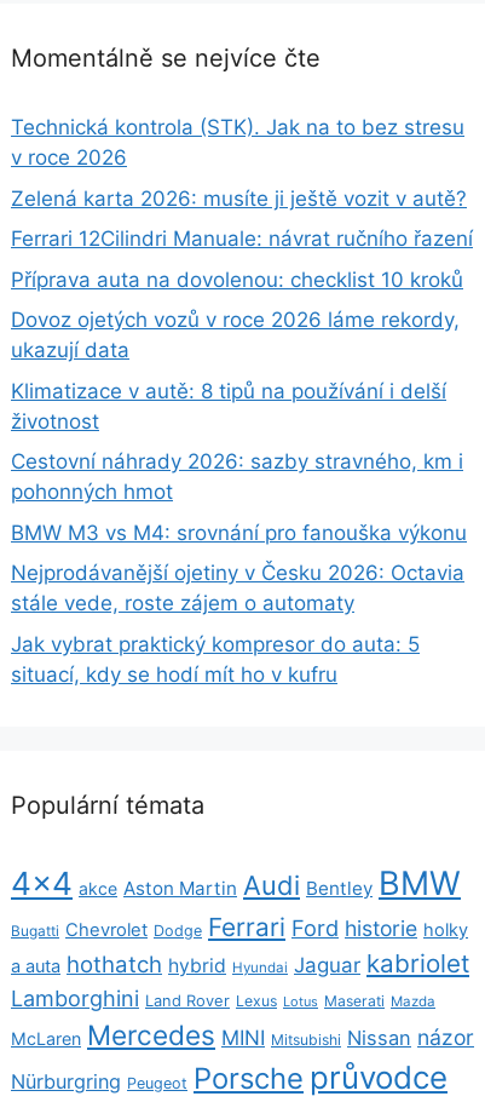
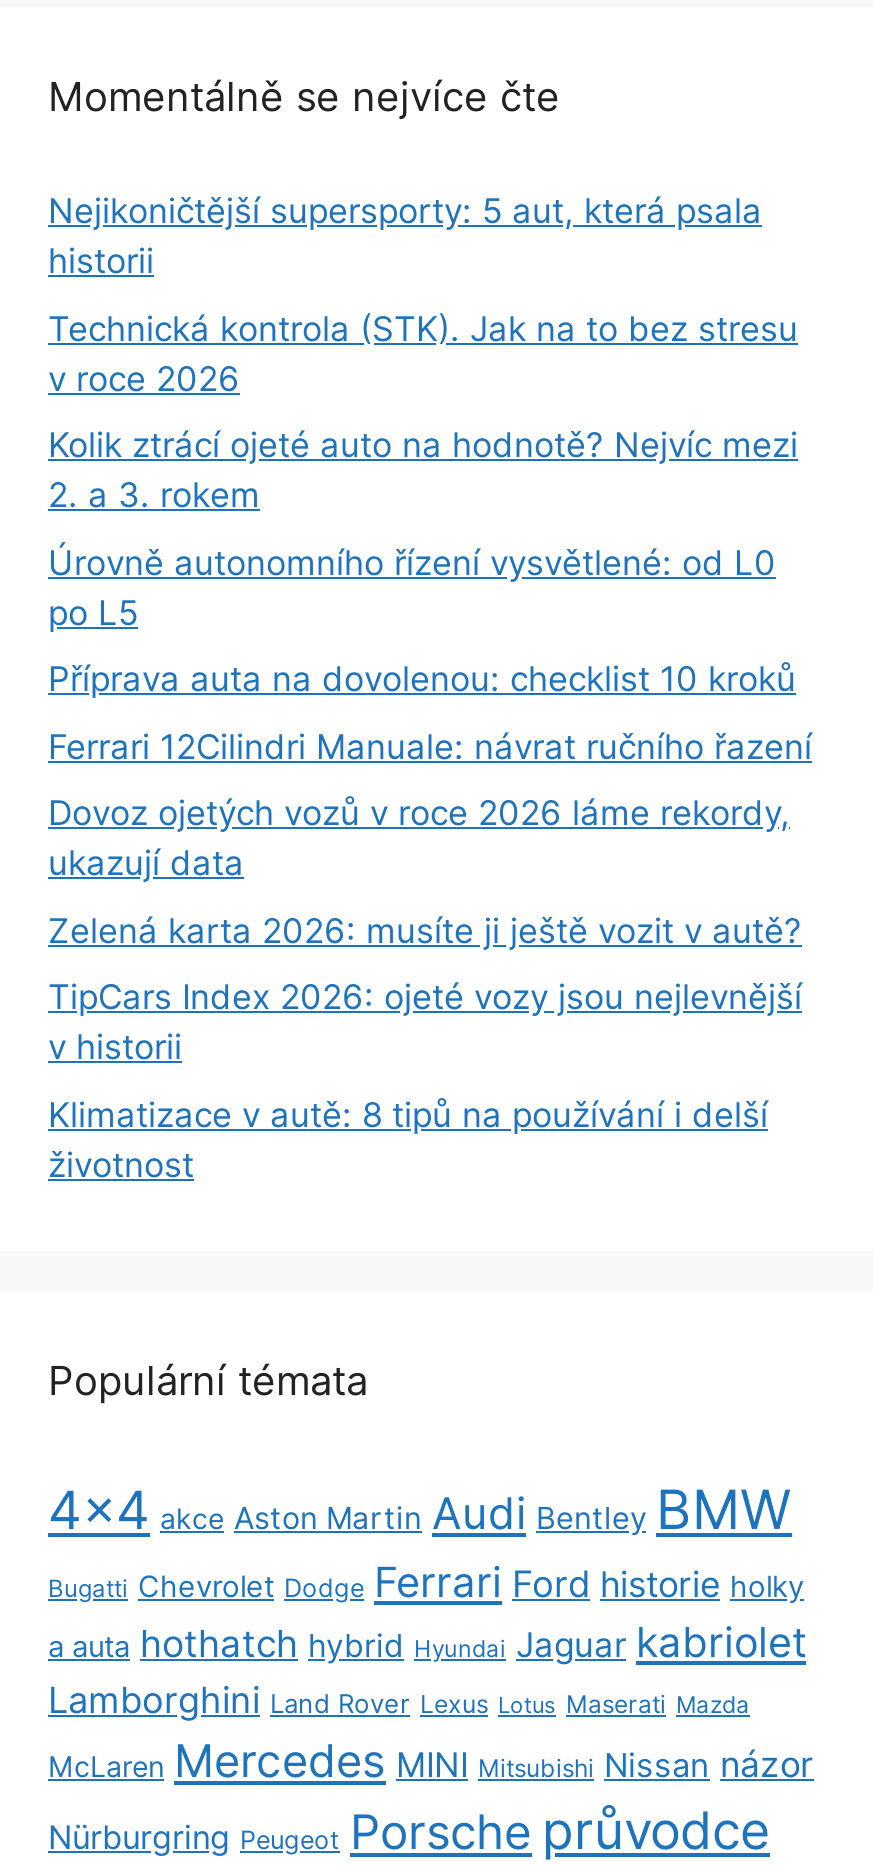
+ Nejikoničtější supersporty: 5 aut, která psala
+ historii

moved down: Technická kontrola (STK). Jak na to bez stresu | v roce 2026

+ Kolik ztrácí ojeté auto na hodnotě? Nejvíc mezi
+ 2. a 3. rokem
+ Úrovně autonomního řízení vysvětlené: od L0
+ po L5

moved down: Zelená karta 2026: musíte ji ještě vozit v autě?

moved down: Ferrari 12Cilindri Manuale: návrat ručního řazení

moved up: Příprava auta na dovolenou: checklist 10 kroků

moved down: Dovoz ojetých vozů v roce 2026 láme rekordy, | ukazují data

+ TipCars Index 2026: ojeté vozy jsou nejlevnější
+ v historii

moved down: Klimatizace v autě: 8 tipů na používání i delší | životnost

- Cestovní náhrady 2026: sazby stravného, km i
- pohonných hmot
- BMW M3 vs M4: srovnání pro fanouška výkonu
- Nejprodávanější ojetiny v Česku 2026: Octavia
- stále vede, roste zájem o automaty
- Jak vybrat praktický kompresor do auta: 5
- situací, kdy se hodí mít ho v kufru
